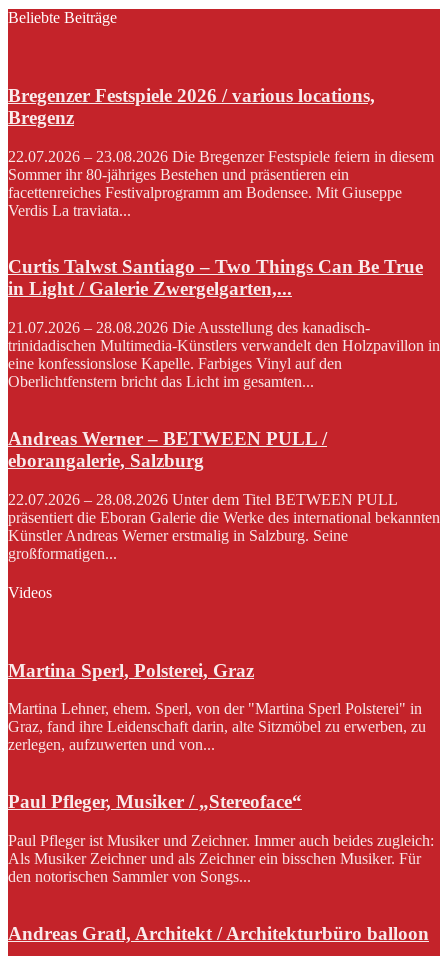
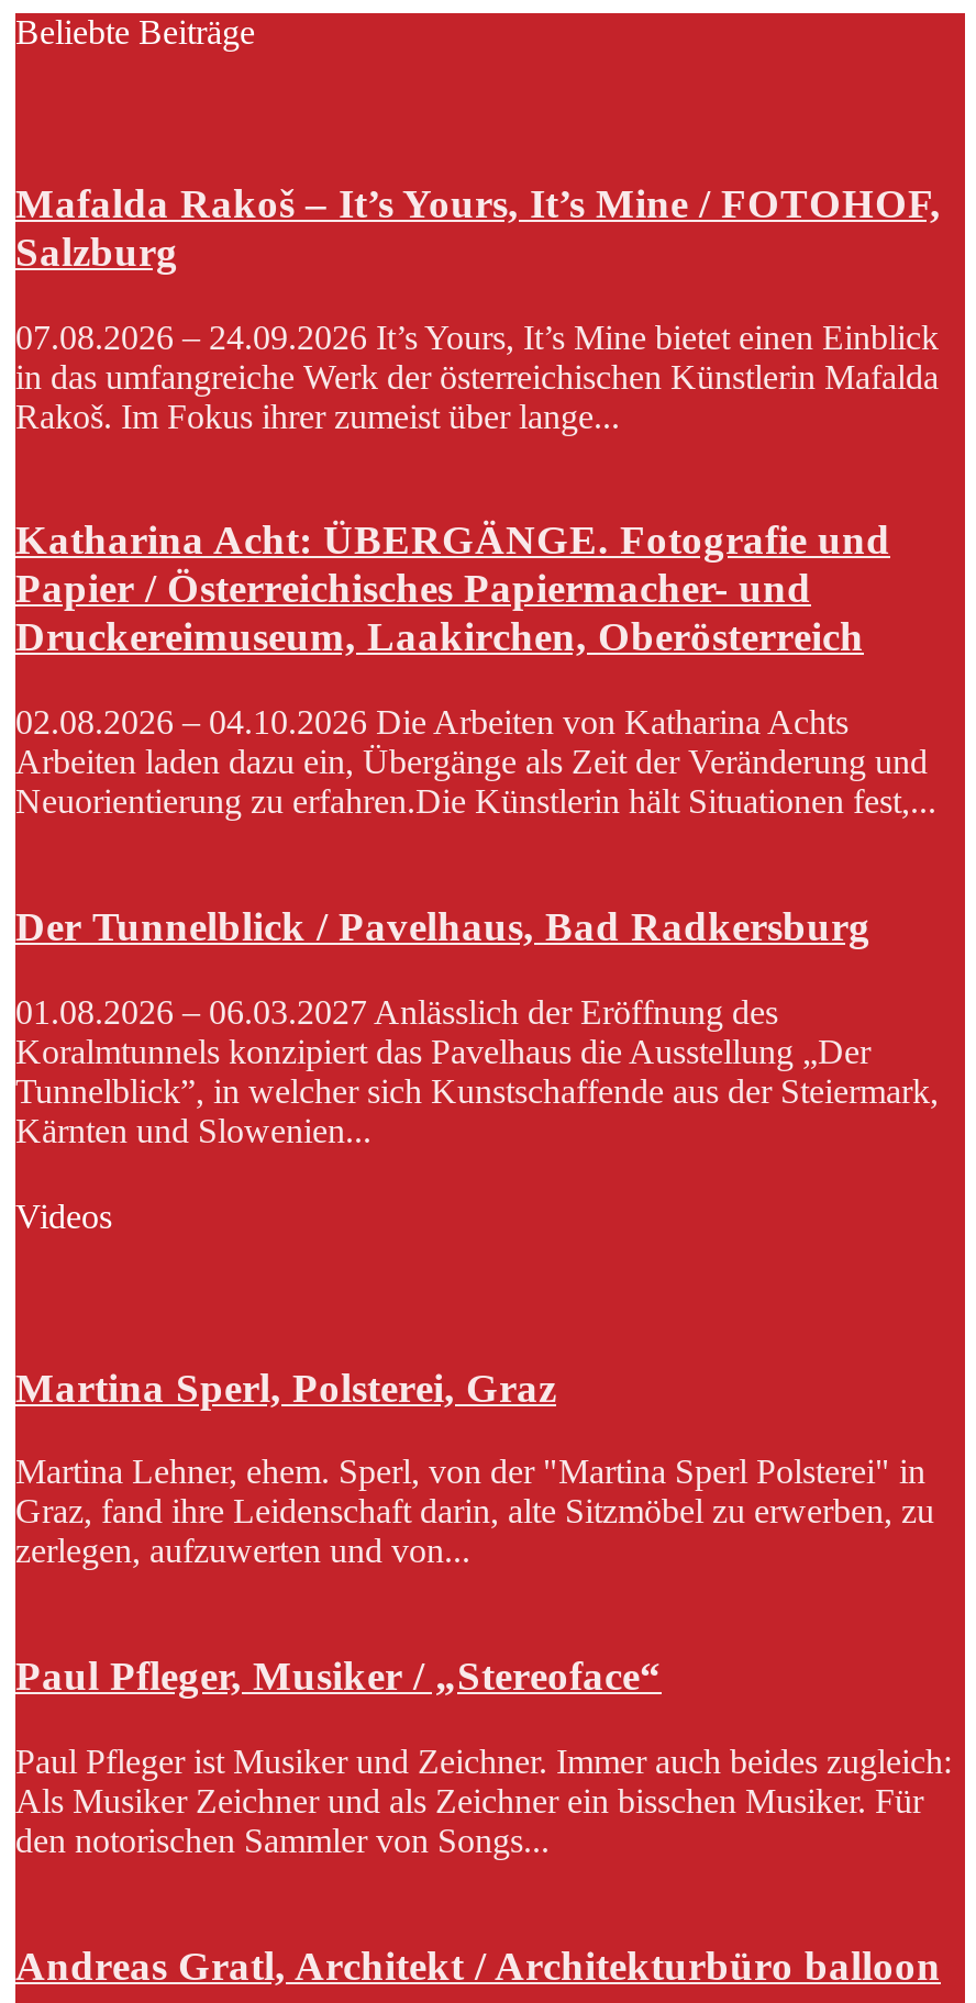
- Bregenzer Festspiele 2026 / various locations,
- Bregenz
+ Mafalda Rakoš – It’s Yours, It’s Mine / FOTOHOF,
+ Salzburg

- 22.07.2026 – 23.08.2026 Die Bregenzer Festspiele feiern in diesem
- Sommer ihr 80-jähriges Bestehen und präsentieren ein
- facettenreiches Festivalprogramm am Bodensee. Mit Giuseppe
- Verdis La traviata...
+ 07.08.2026 – 24.09.2026 It’s Yours, It’s Mine bietet einen Einblick
+ in das umfangreiche Werk der österreichischen Künstlerin Mafalda
+ Rakoš. Im Fokus ihrer zumeist über lange...

- Curtis Talwst Santiago – Two Things Can Be True
- in Light / Galerie Zwergelgarten,...
+ Katharina Acht: ÜBERGÄNGE. Fotografie und
+ Papier / Österreichisches Papiermacher- und
+ Druckereimuseum, Laakirchen, Oberösterreich

- 21.07.2026 – 28.08.2026 Die Ausstellung des kanadisch-
- trinidadischen Multimedia-Künstlers verwandelt den Holzpavillon in
- eine konfessionslose Kapelle. Farbiges Vinyl auf den
- Oberlichtfenstern bricht das Licht im gesamten...
+ 02.08.2026 – 04.10.2026 Die Arbeiten von Katharina Achts
+ Arbeiten laden dazu ein, Übergänge als Zeit der Veränderung und
+ Neuorientierung zu erfahren.Die Künstlerin hält Situationen fest,...

- Andreas Werner – BETWEEN PULL /
- eborangalerie, Salzburg
+ Der Tunnelblick / Pavelhaus, Bad Radkersburg

- 22.07.2026 – 28.08.2026 Unter dem Titel BETWEEN PULL
- präsentiert die Eboran Galerie die Werke des international bekannten
- Künstler Andreas Werner erstmalig in Salzburg. Seine
- großformatigen...
+ 01.08.2026 – 06.03.2027 Anlässlich der Eröffnung des
+ Koralmtunnels konzipiert das Pavelhaus die Ausstellung „Der
+ Tunnelblick”, in welcher sich Kunstschaffende aus der Steiermark,
+ Kärnten und Slowenien...
